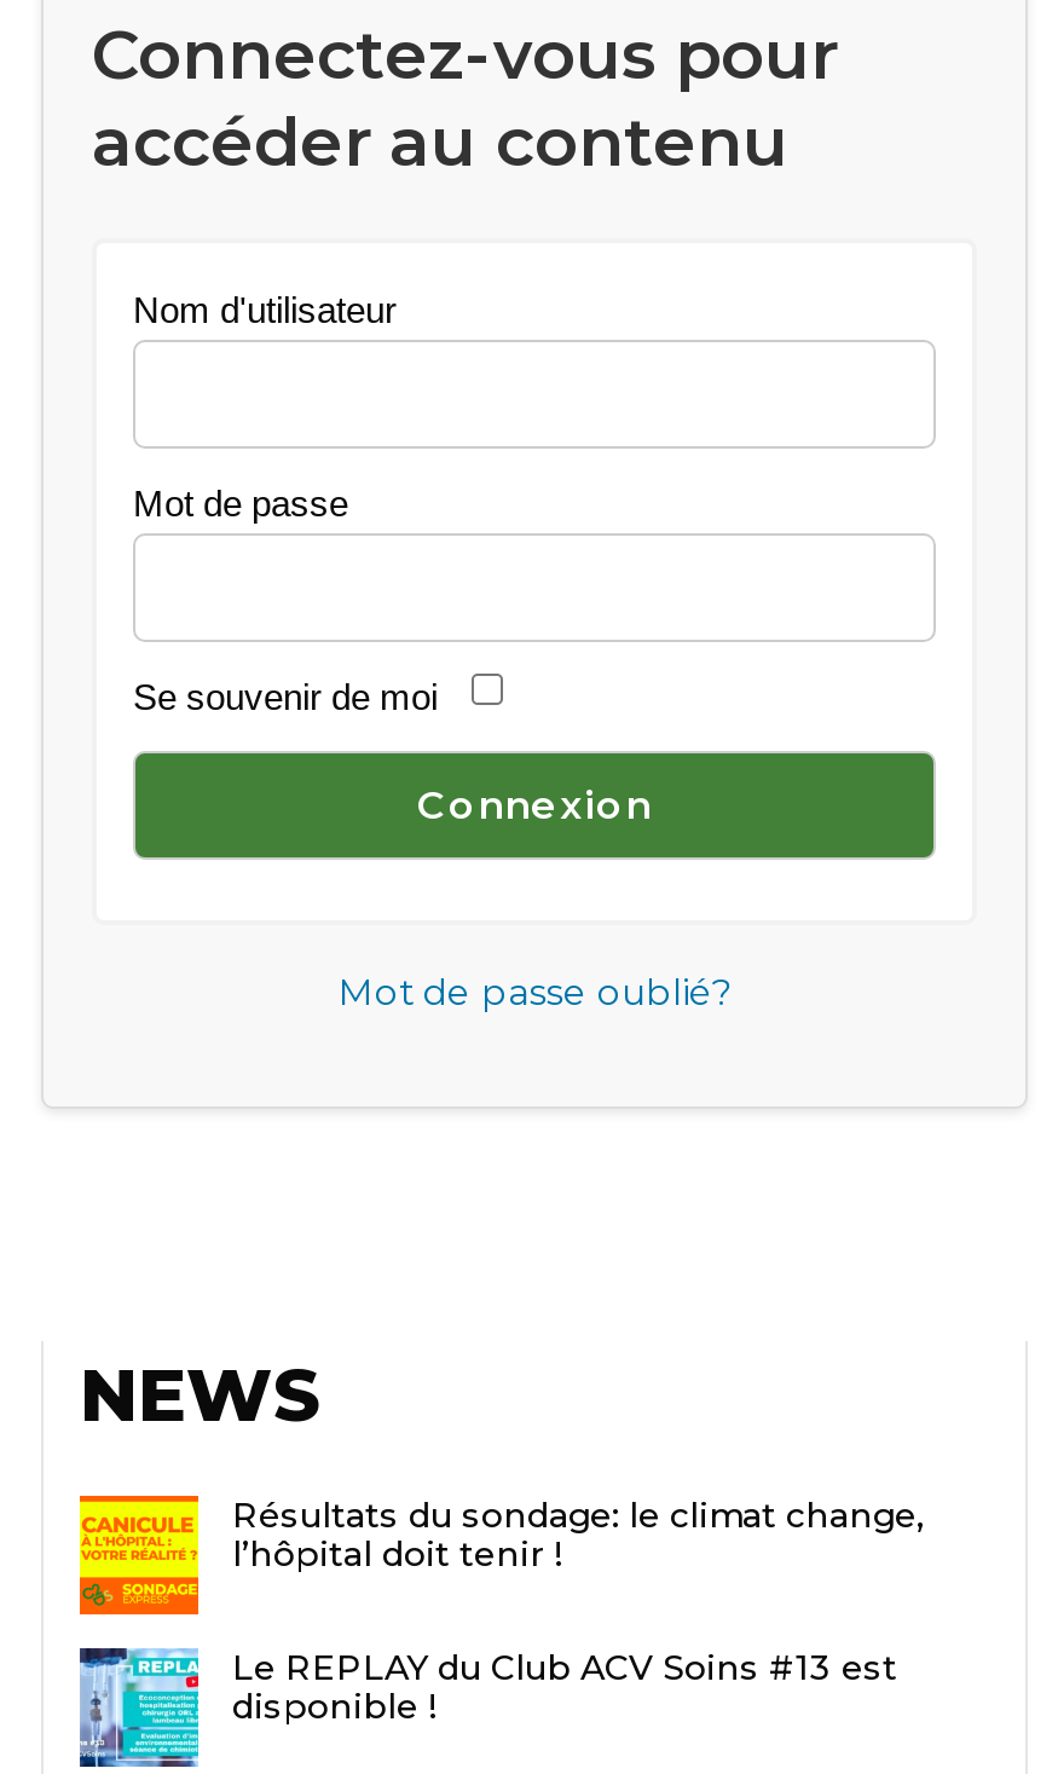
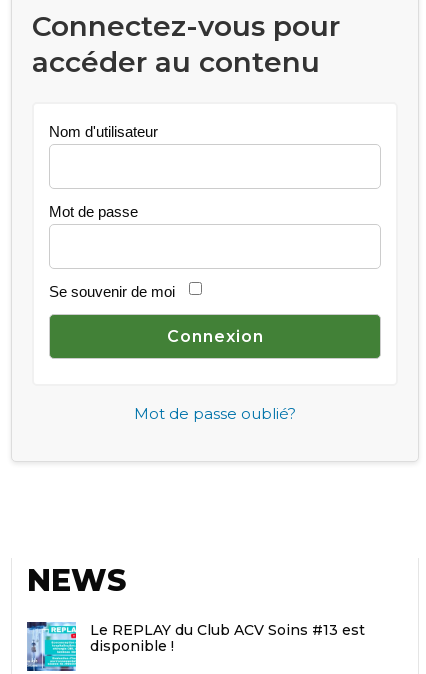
- [image]
- Résultats du sondage: le climat change,
- l’hôpital doit tenir !
